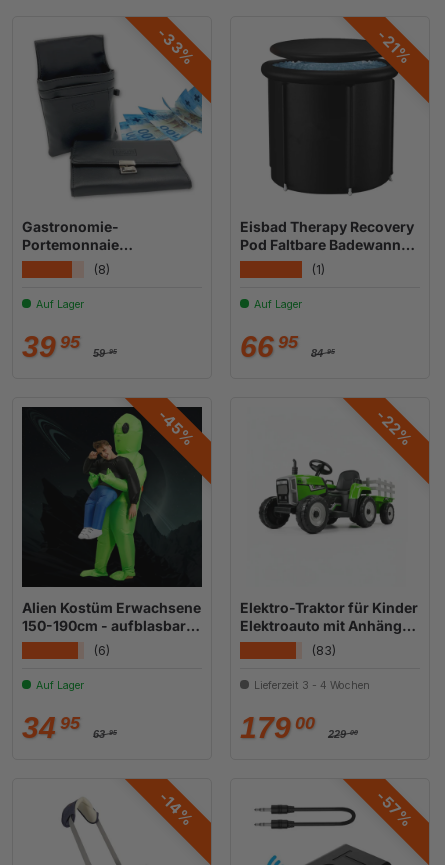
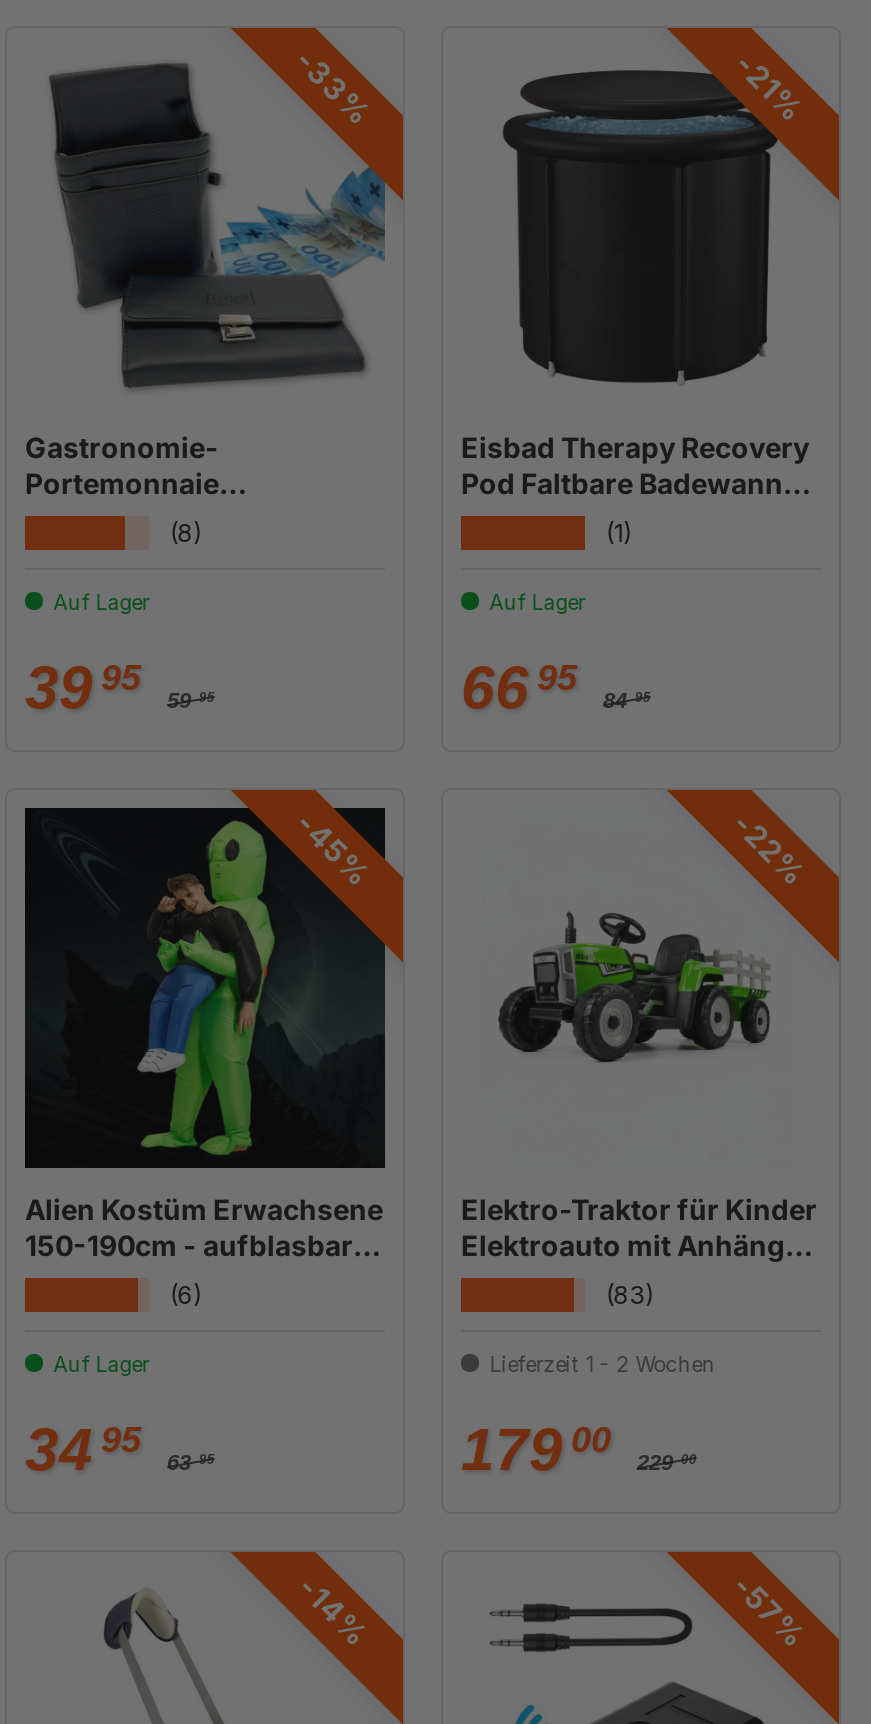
- Lieferzeit 3 - 4 Wochen
+ Lieferzeit 1 - 2 Wochen
